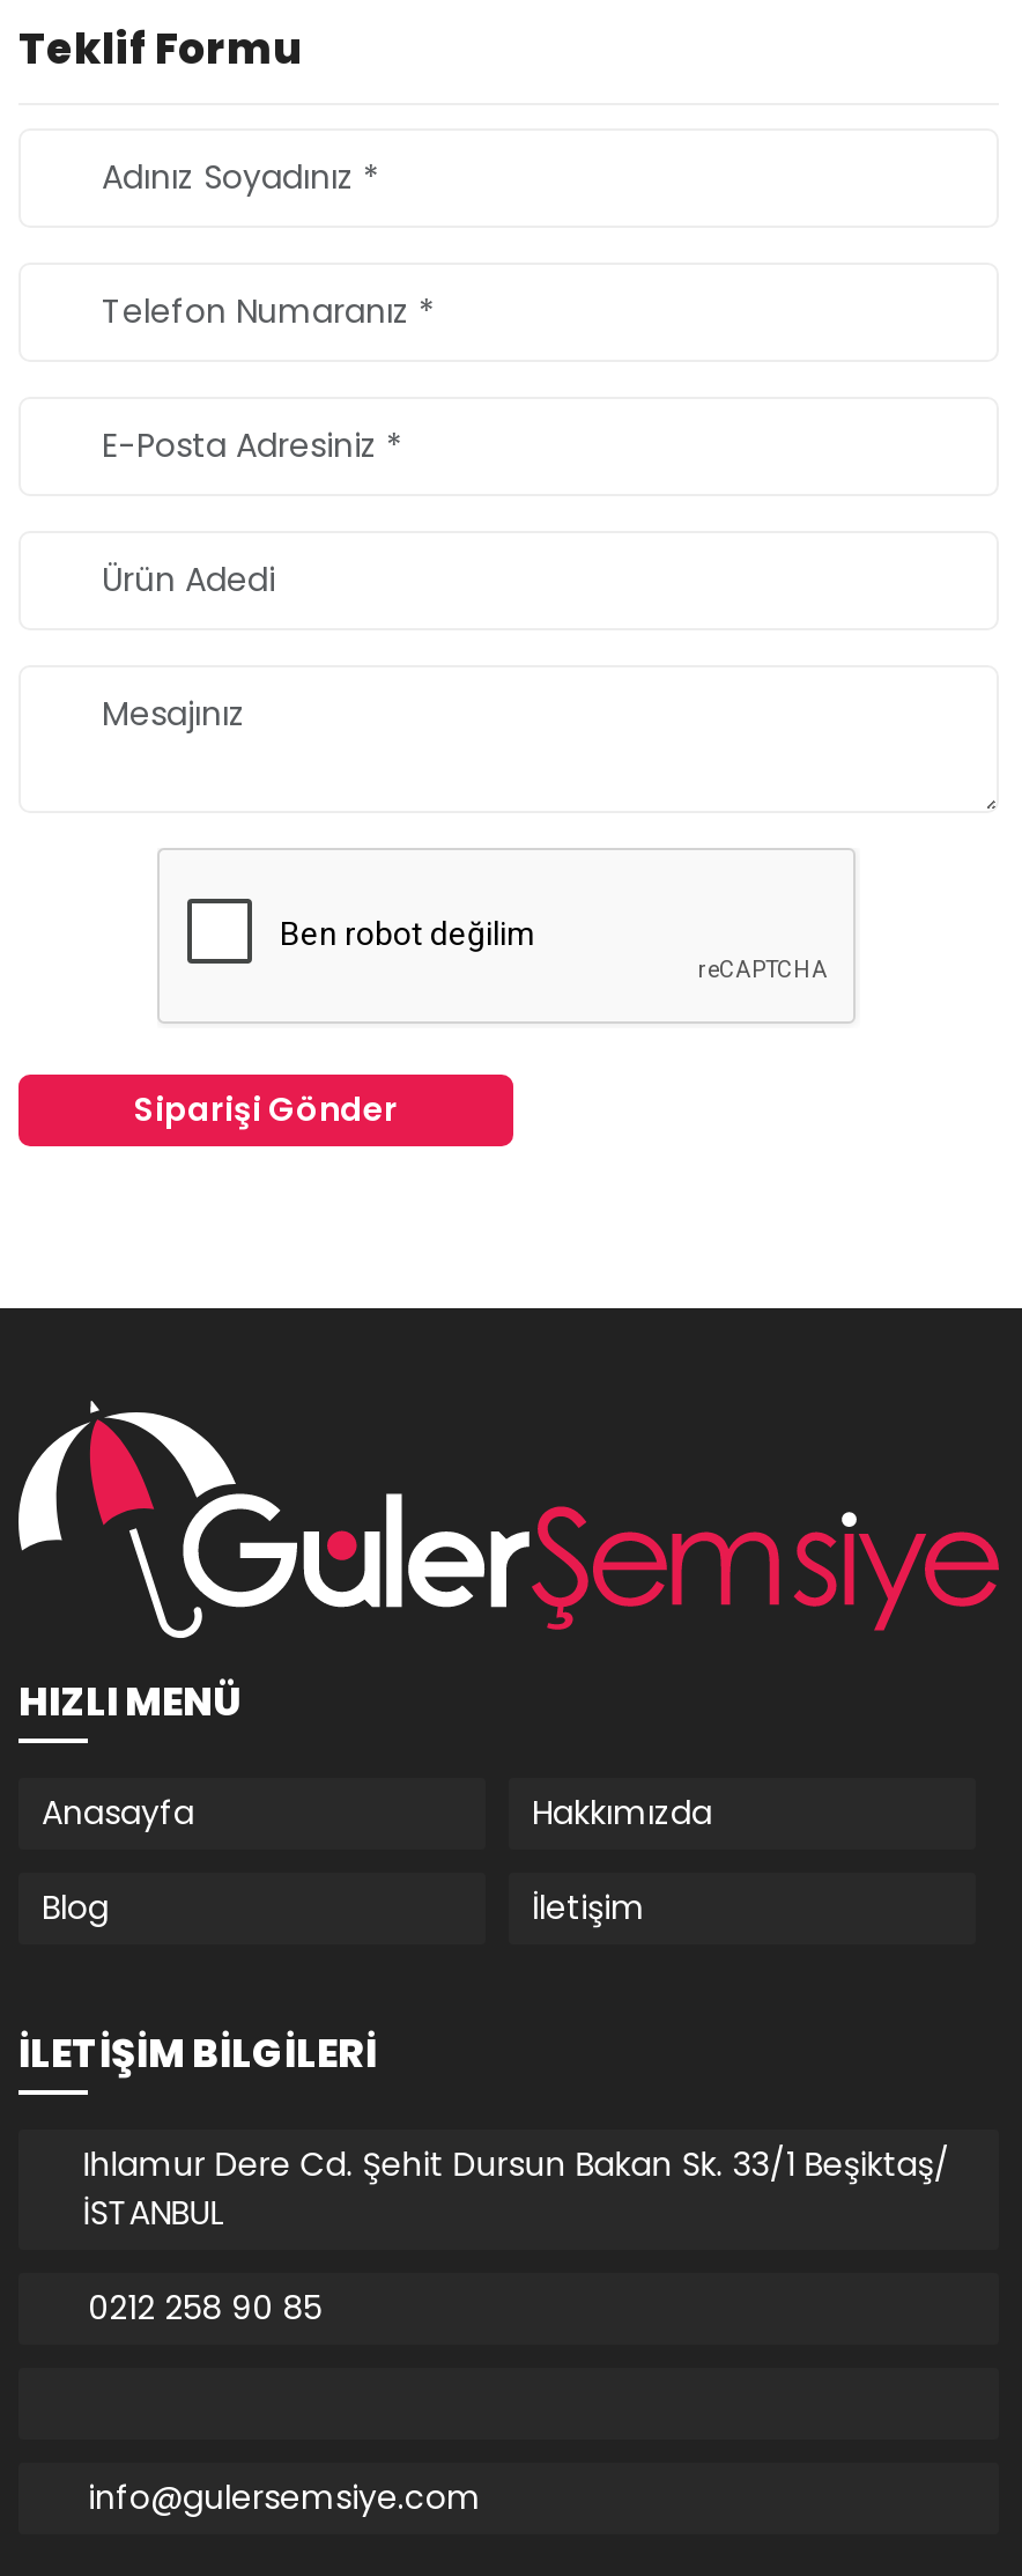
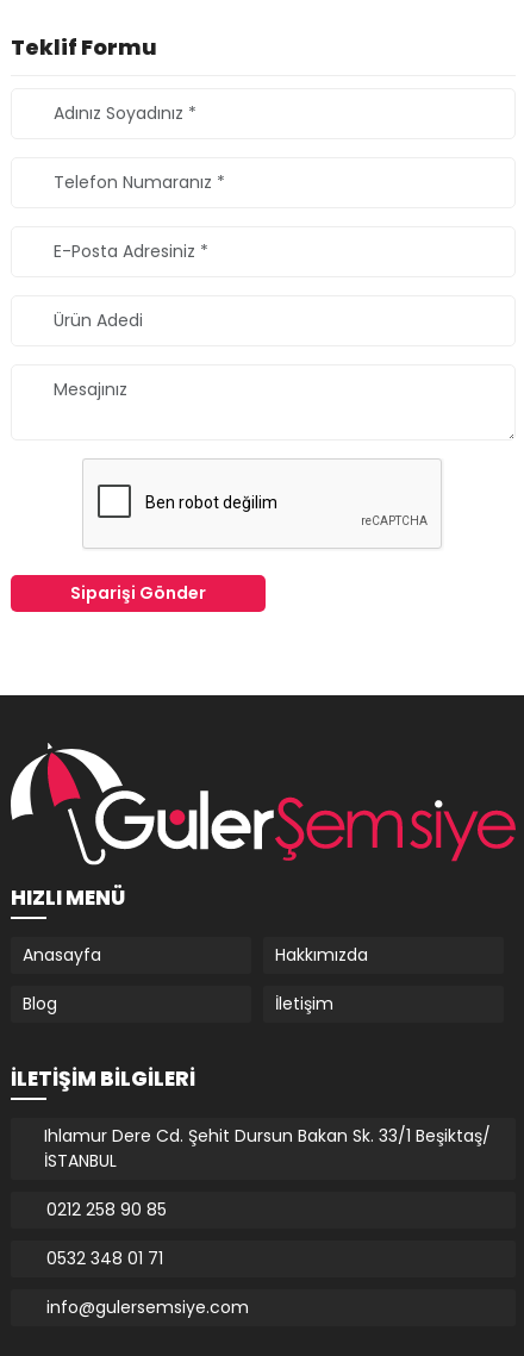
+ 0532 348 01 71
